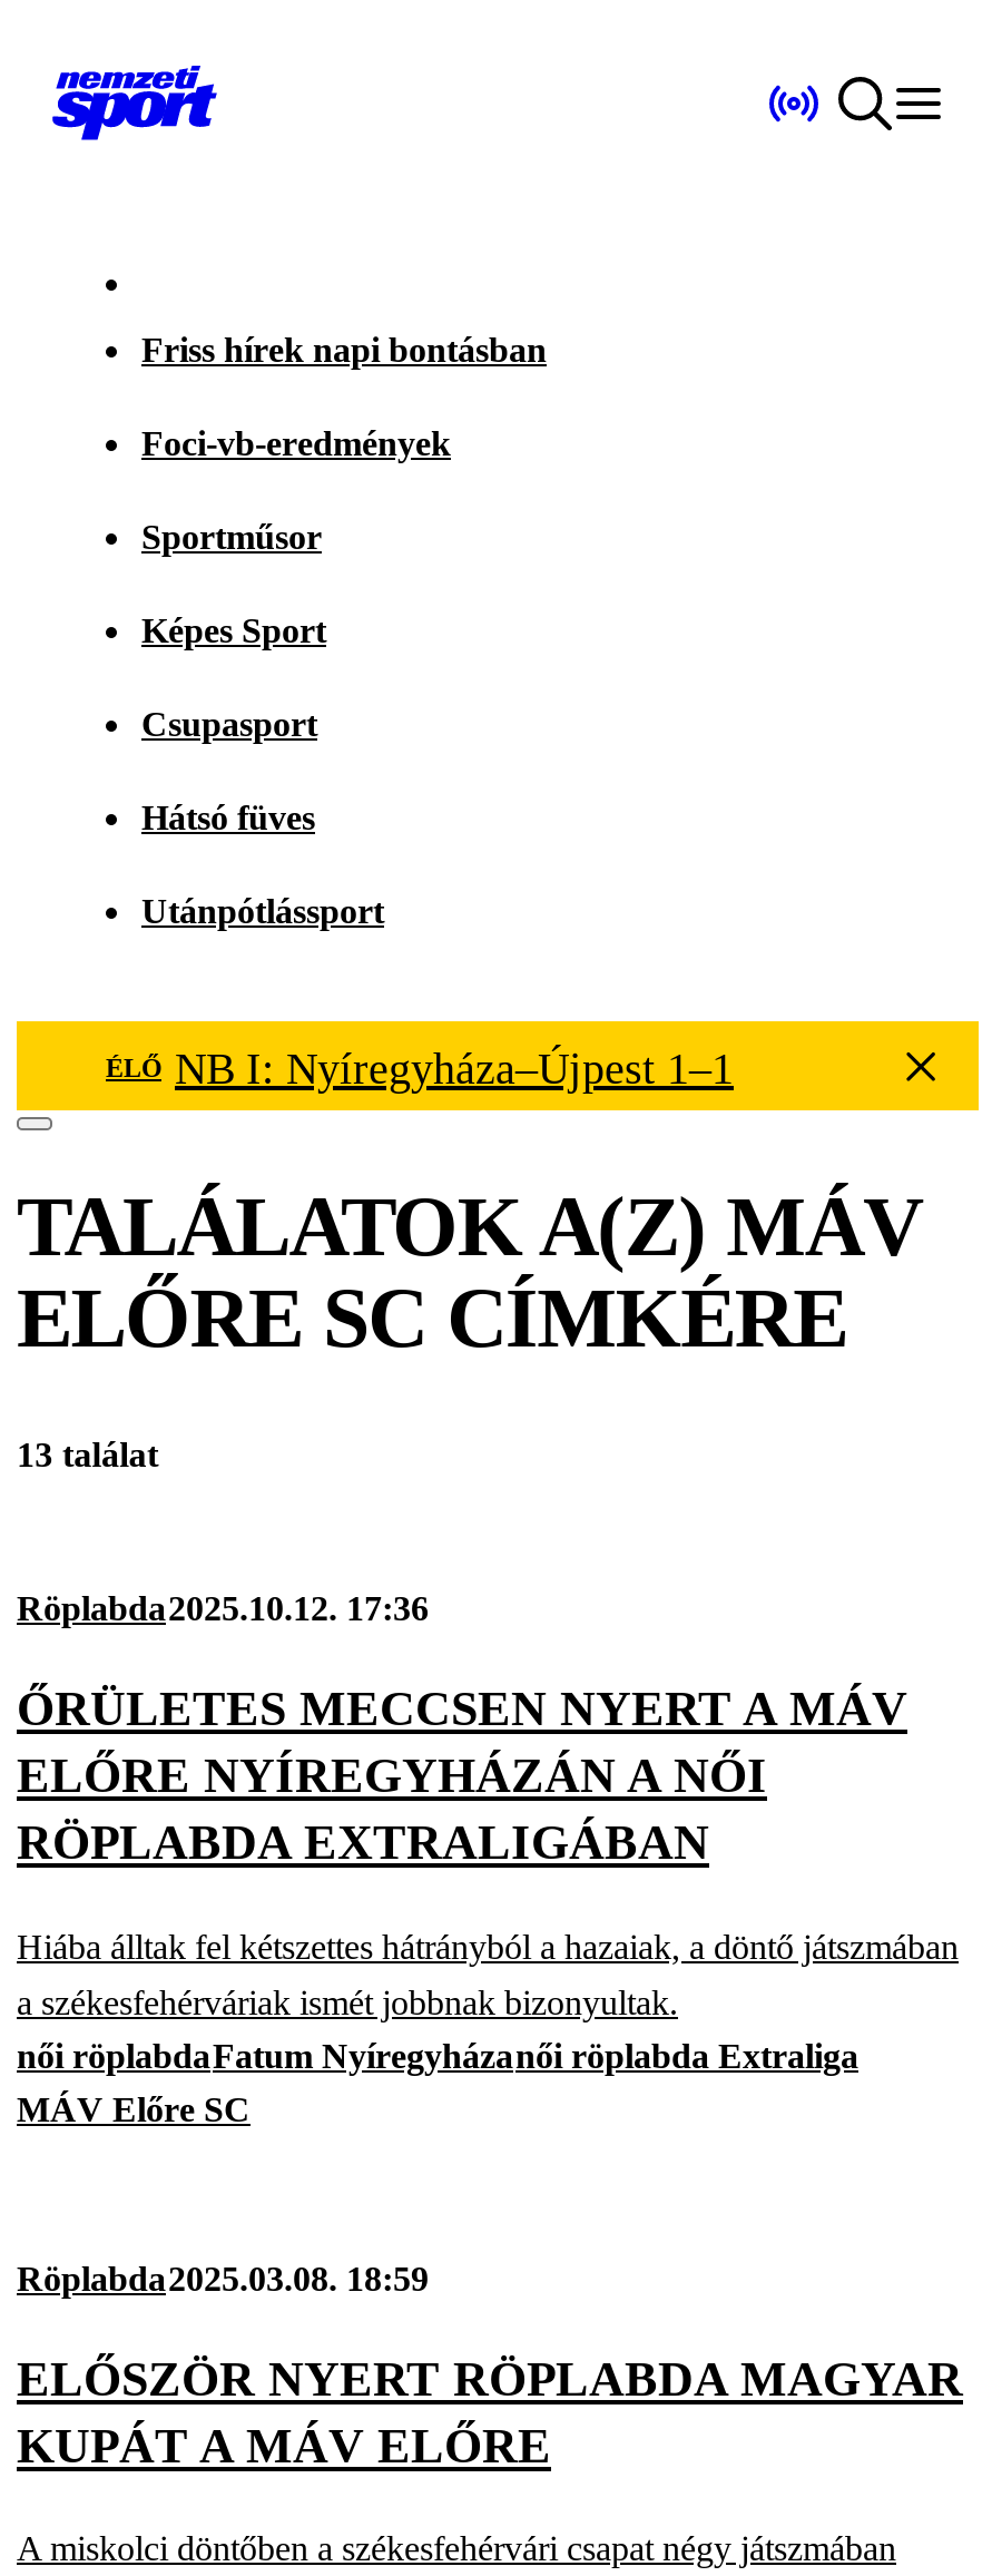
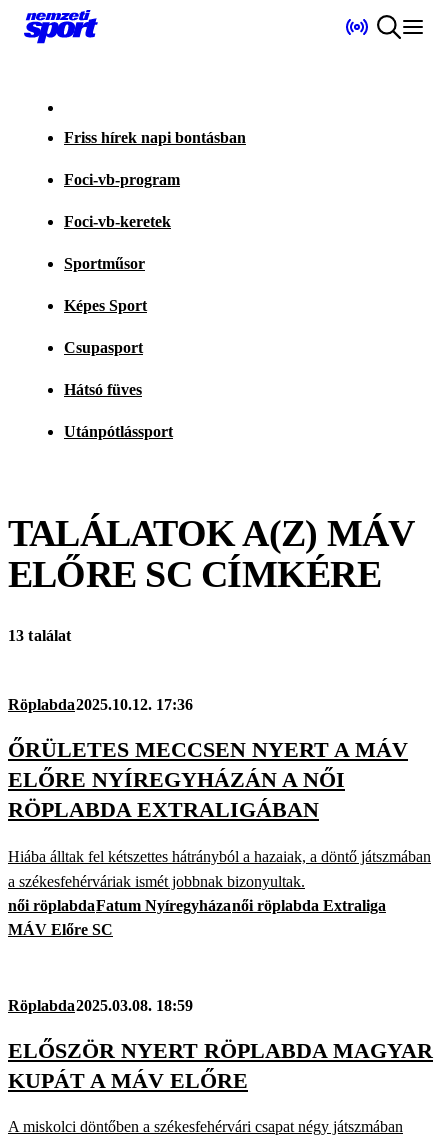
- Foci-vb-eredmények
+ Foci-vb-program
+ Foci-vb-keretek

moved down: Sportműsor | Képes Sport | Csupasport | Hátsó füves | Utánpótlássport

- ÉLŐ NB I: Nyíregyháza–Újpest 1–1
